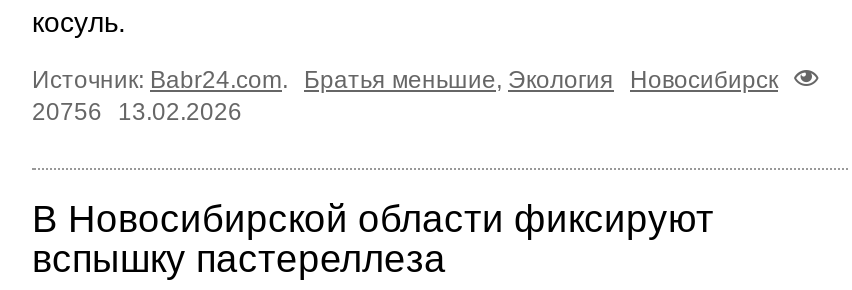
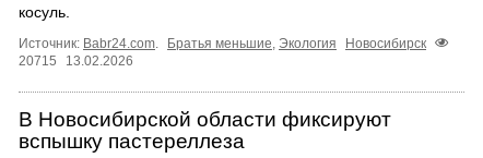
- 20756 13.02.2026
+ 20715 13.02.2026
